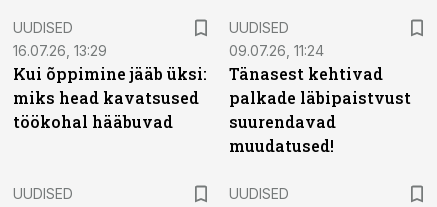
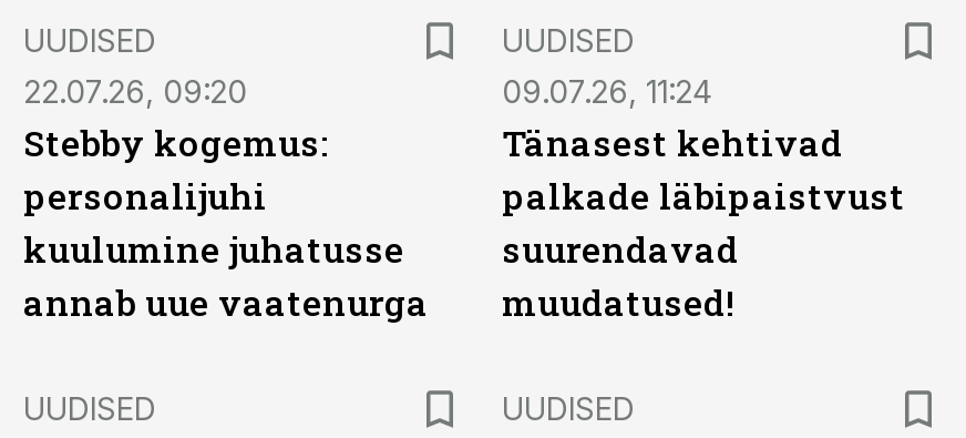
- 16.07.26, 13:29
- Kui õppimine jääb üksi:
- miks head kavatsused
- töökohal hääbuvad
+ 22.07.26, 09:20
+ Stebby kogemus:
+ personalijuhi
+ kuulumine juhatusse
+ annab uue vaatenurga
